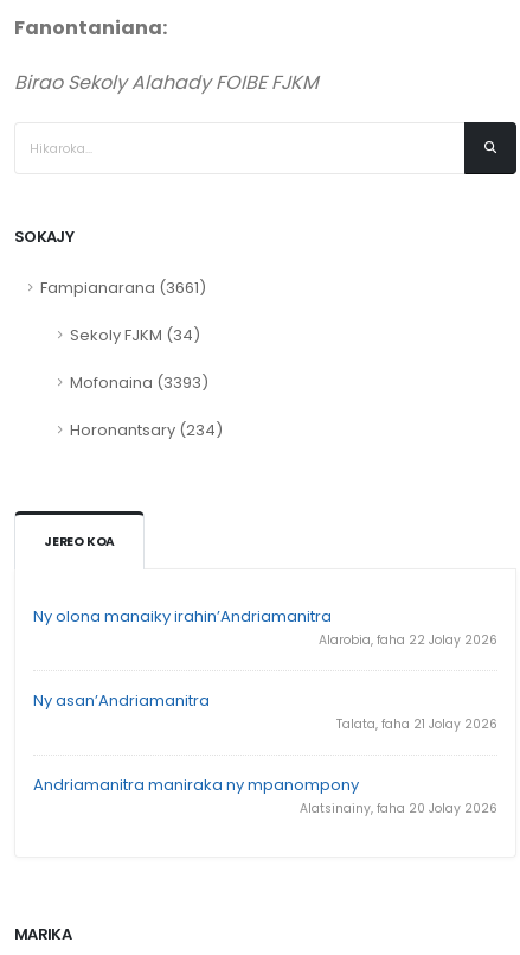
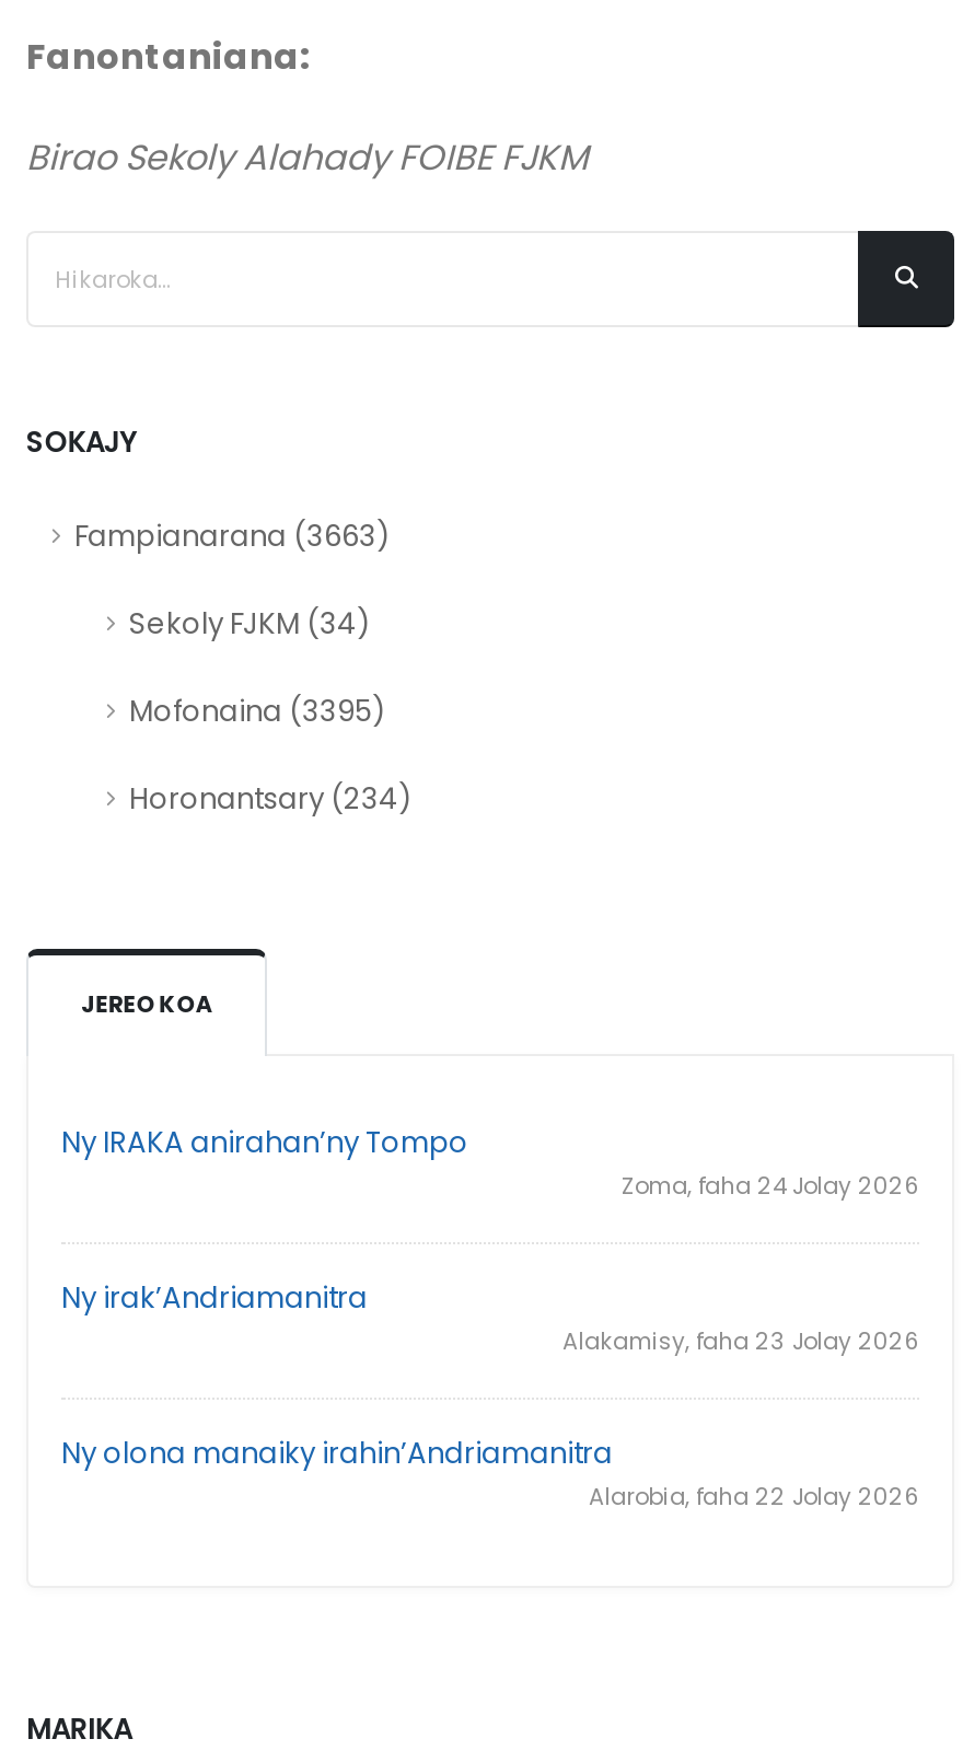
- Fampianarana (3661)
+ Fampianarana (3663)

- Mofonaina (3393)
+ Mofonaina (3395)

+ Ny IRAKA anirahan’ny Tompo
+ Zoma, faha 24 Jolay 2026
+ Ny irak’Andriamanitra
+ Alakamisy, faha 23 Jolay 2026

moved down: Ny olona manaiky irahin’Andriamanitra | Alarobia, faha 22 Jolay 2026

- Ny asan’Andriamanitra
- Talata, faha 21 Jolay 2026
- Andriamanitra maniraka ny mpanompony
- Alatsinainy, faha 20 Jolay 2026
